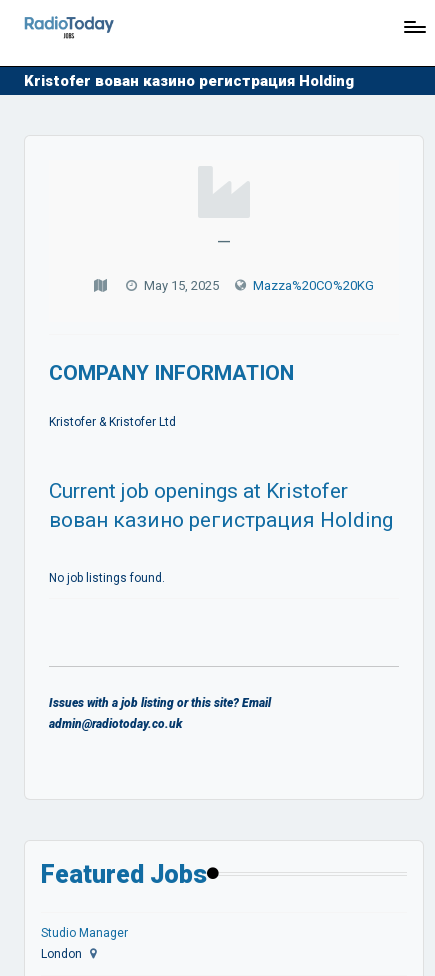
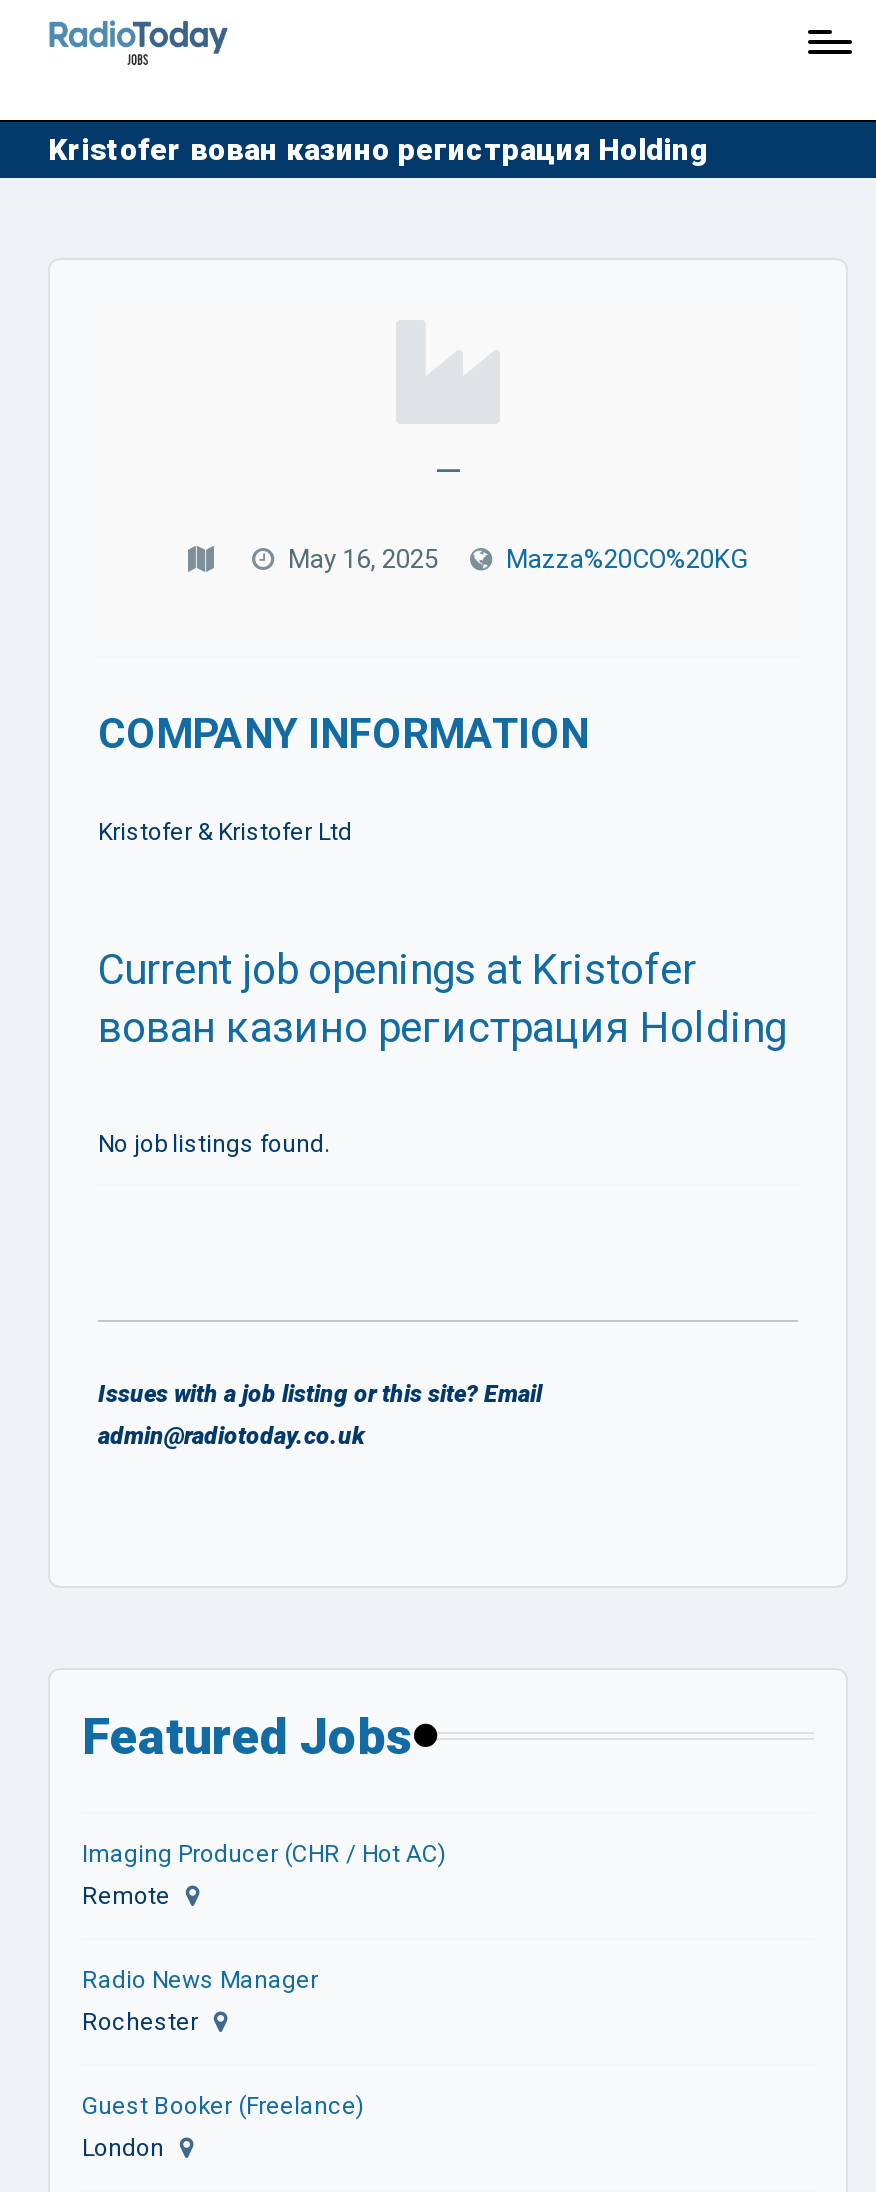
- May 15, 2025
+ May 16, 2025

- Studio Manager
+ Imaging Producer (CHR / Hot AC)
+ Remote
+ Radio News Manager
+ Rochester
+ Guest Booker (Freelance)
